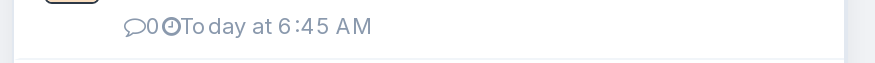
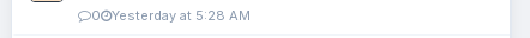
- Today at 6:45 AM
+ Yesterday at 5:28 AM
